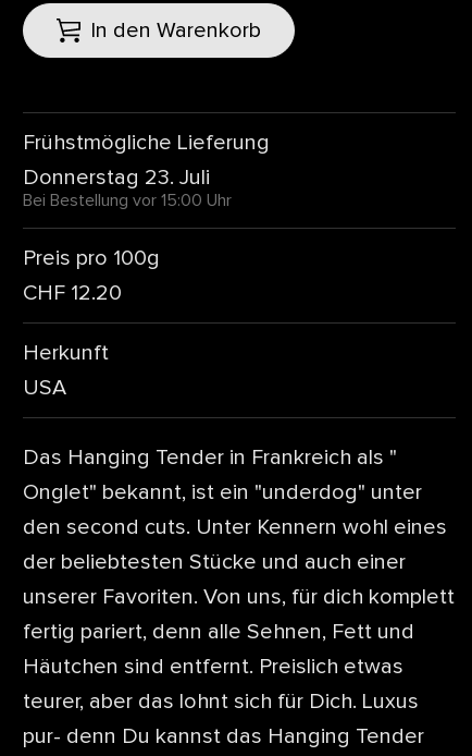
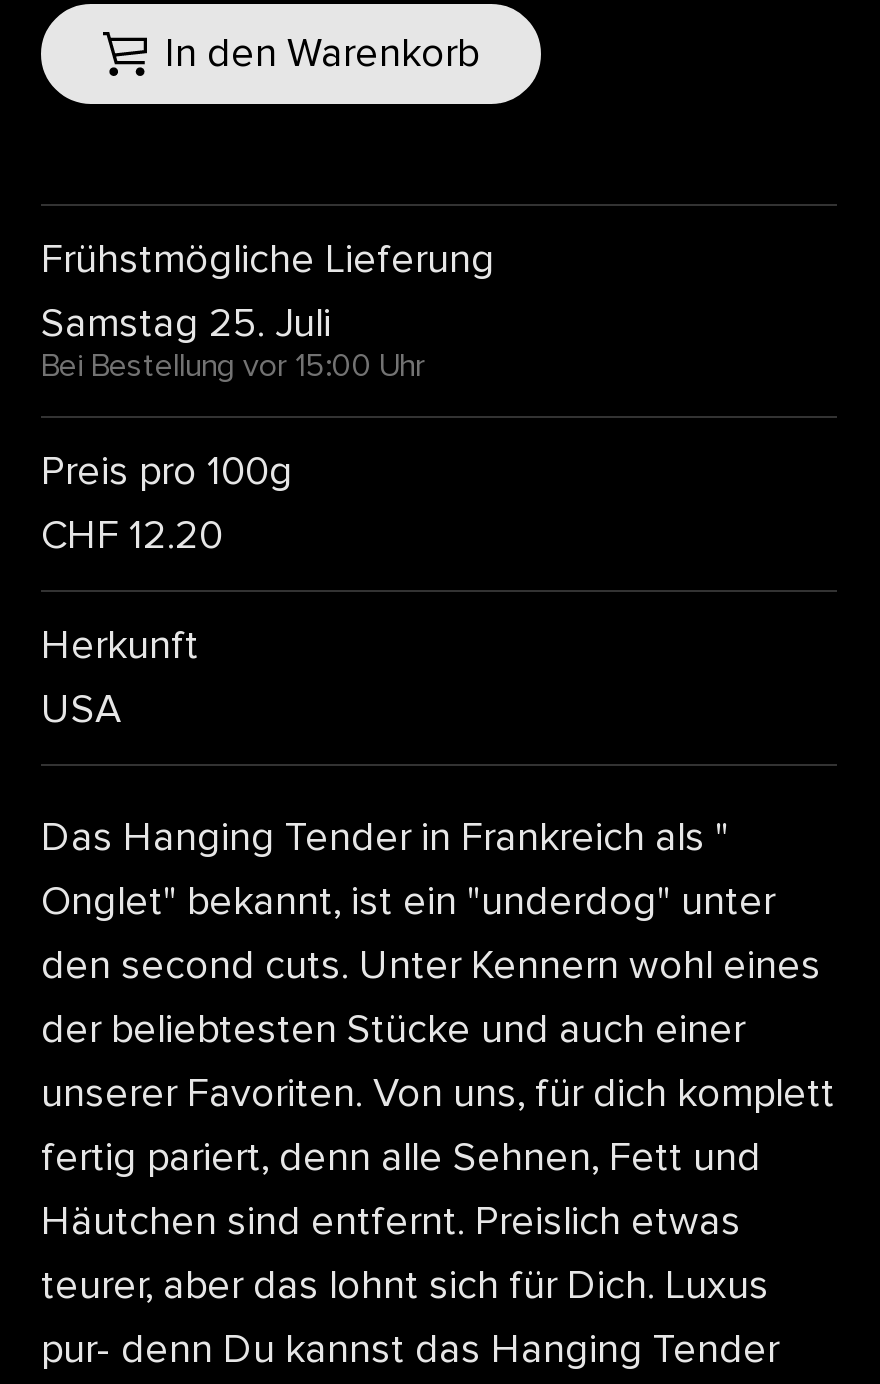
- Donnerstag 23. Juli
+ Samstag 25. Juli
